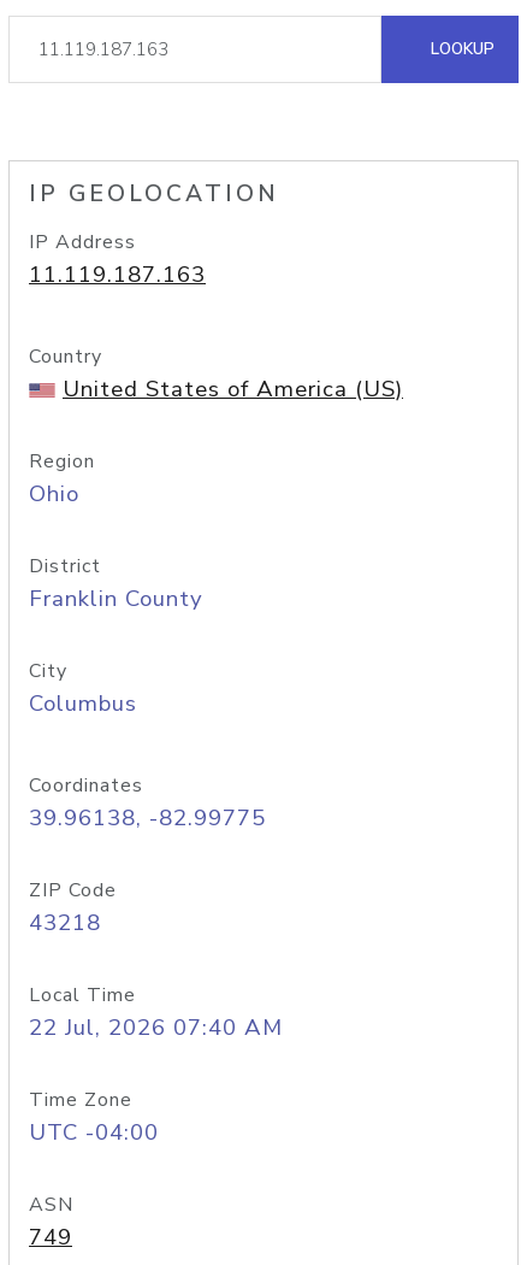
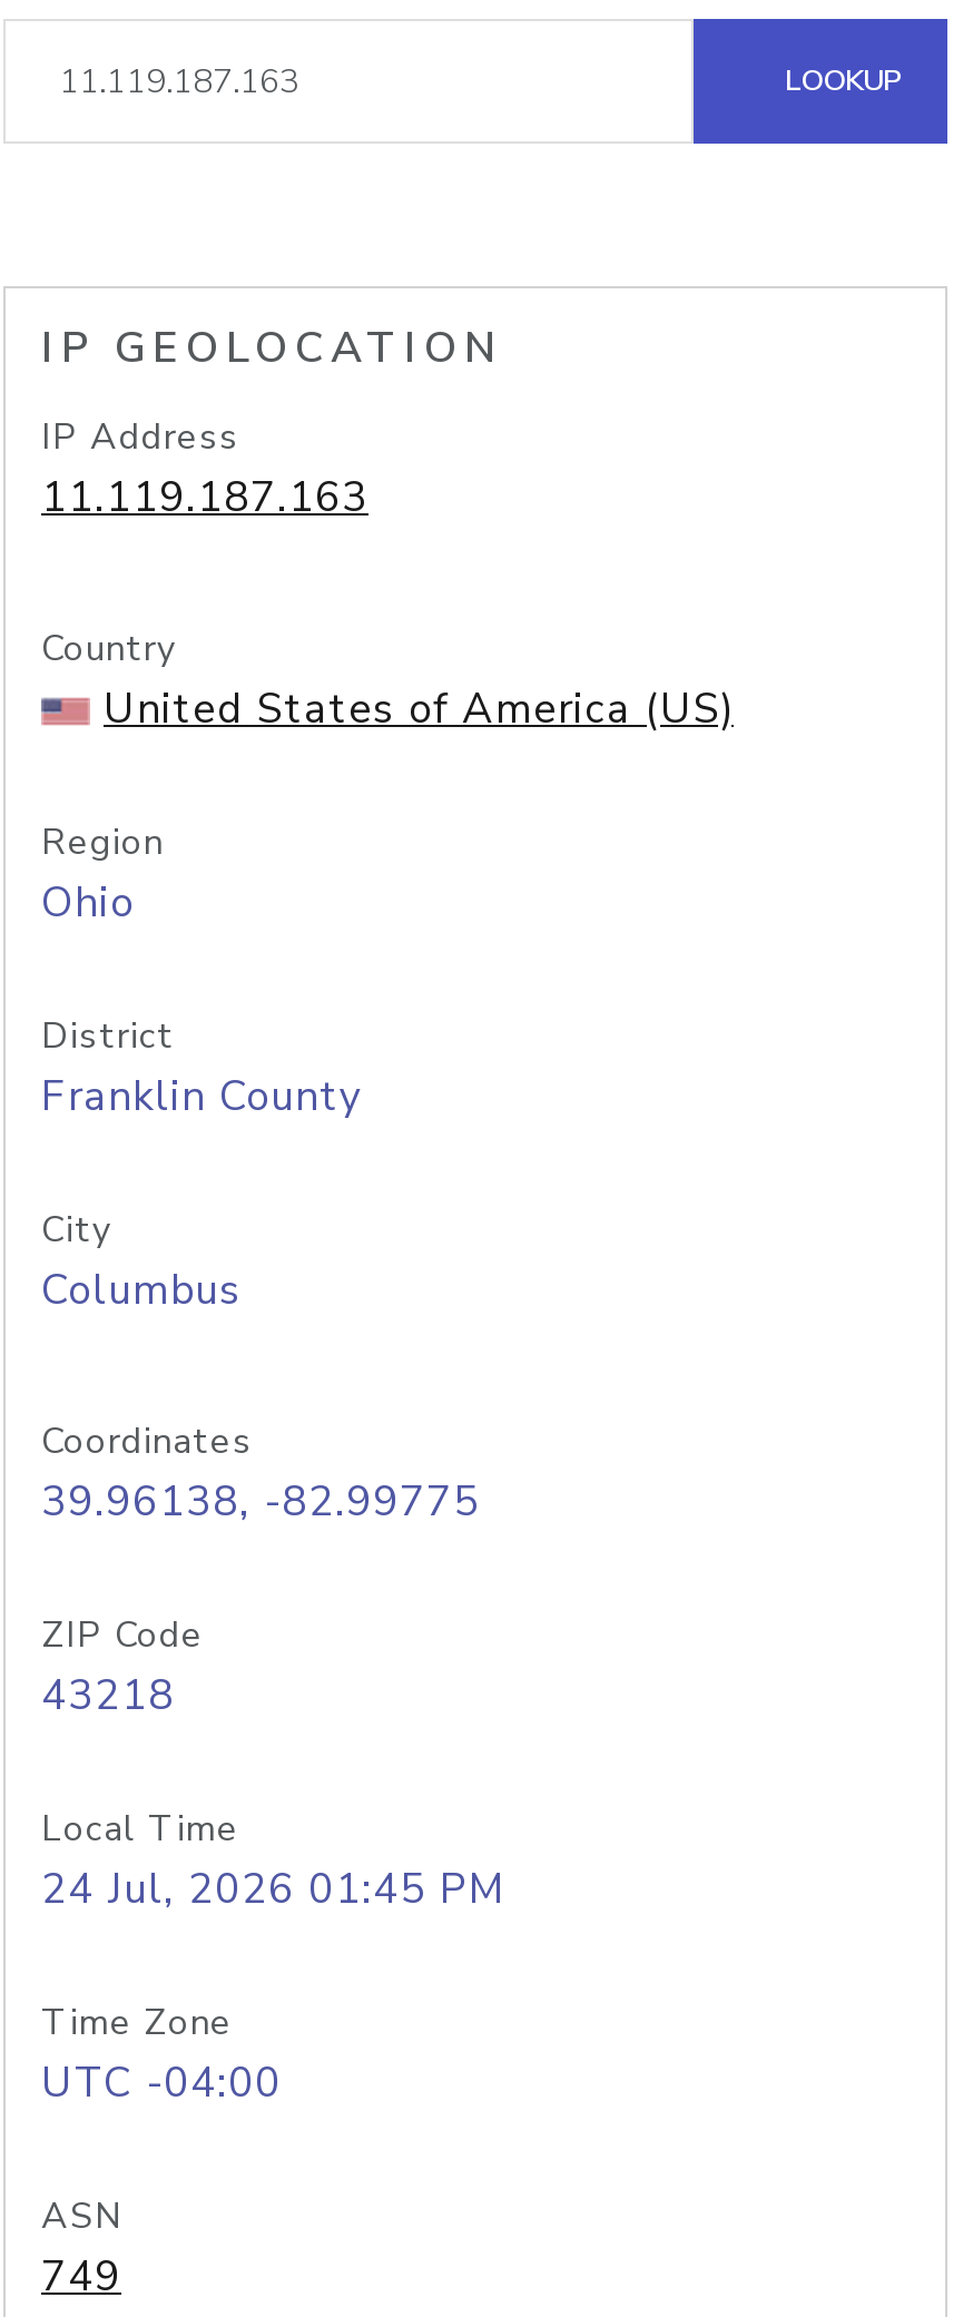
- 22 Jul, 2026 07:40 AM
+ 24 Jul, 2026 01:45 PM
